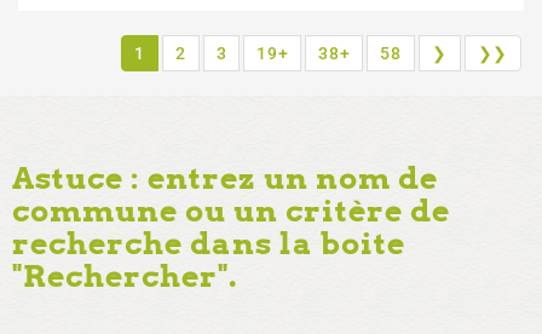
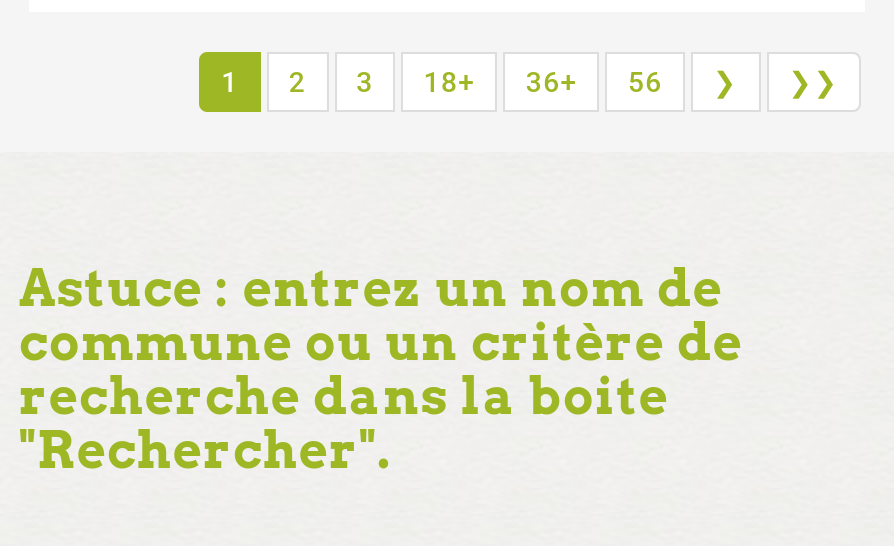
- 19+
+ 18+

- 38+
+ 36+

- 58
+ 56
